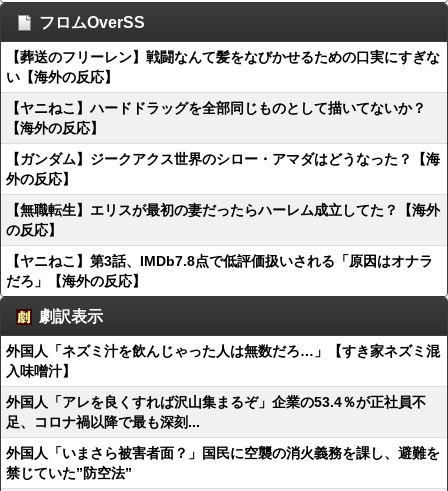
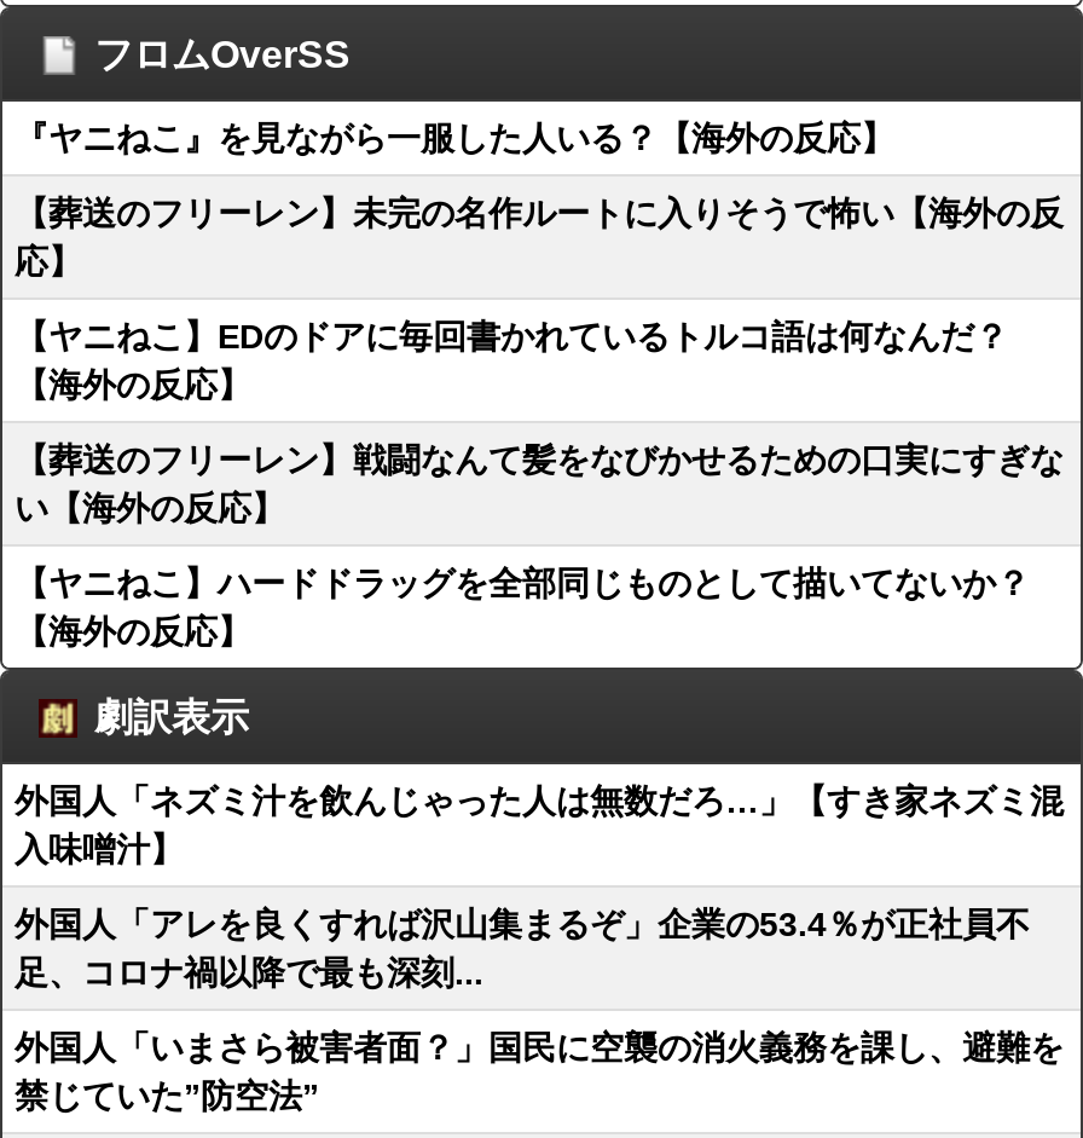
+ 『ヤニねこ』を見ながら一服した人いる？【海外の反応】
+ 【葬送のフリーレン】未完の名作ルートに入りそうで怖い【海外の反
+ 応】
+ 【ヤニねこ】EDのドアに毎回書かれているトルコ語は何なんだ？
+ 【海外の反応】

moved down: 【葬送のフリーレン】戦闘なんて髪をなびかせるための口実にすぎな | い【海外の反応】 | 【ヤニねこ】ハードドラッグを全部同じものとして描いてないか？ | 【海外の反応】

- 【ガンダム】ジークアクス世界のシロー・アマダはどうなった？【海
- 外の反応】
- 【無職転生】エリスが最初の妻だったらハーレム成立してた？【海外
- の反応】
- 【ヤニねこ】第3話、IMDb7.8点で低評価扱いされる「原因はオナラ
- だろ」【海外の反応】
